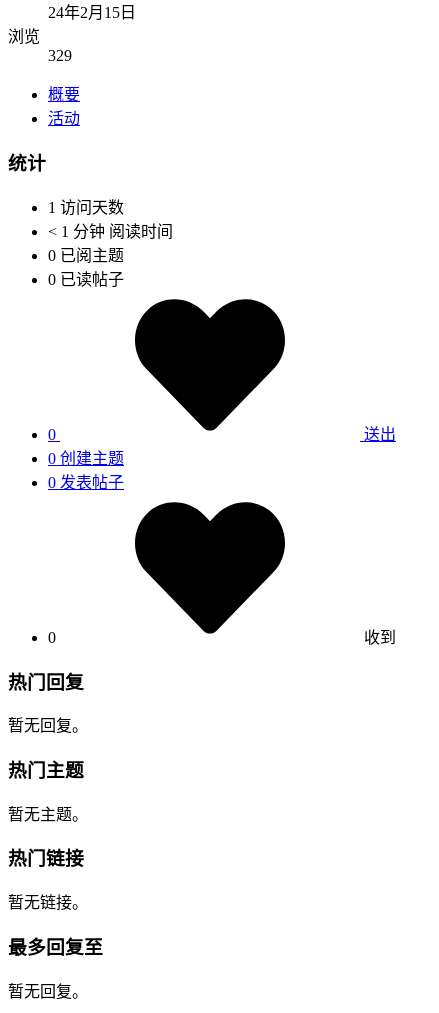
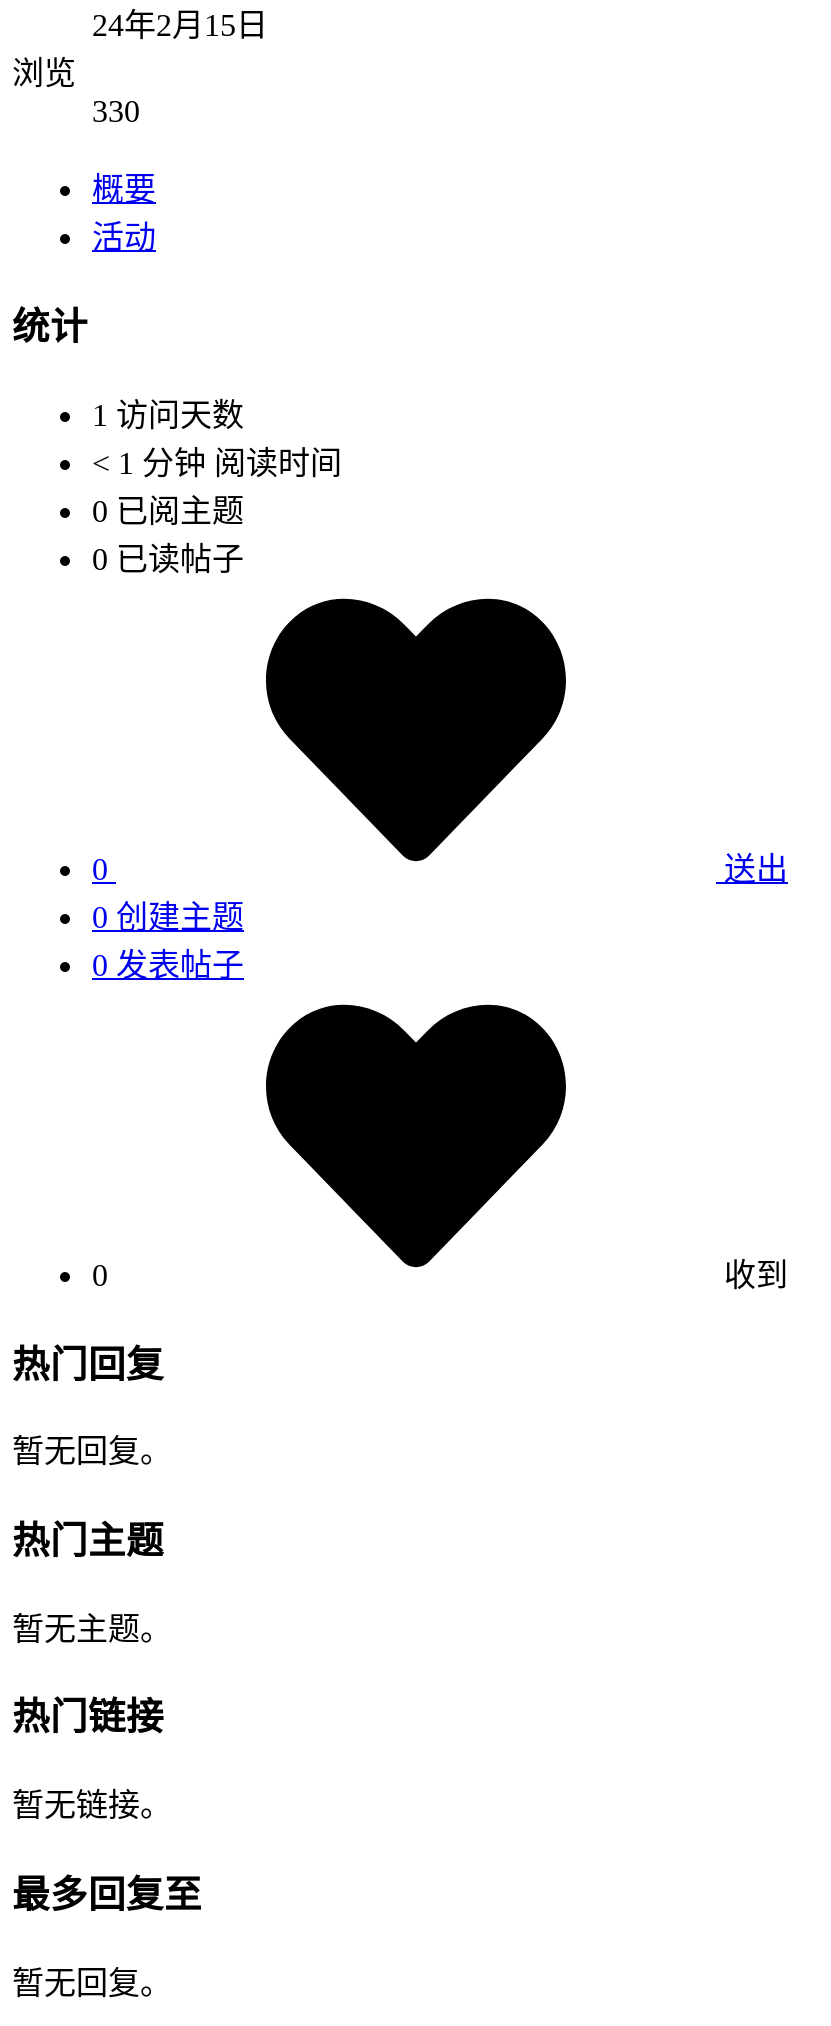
- 329
+ 330
